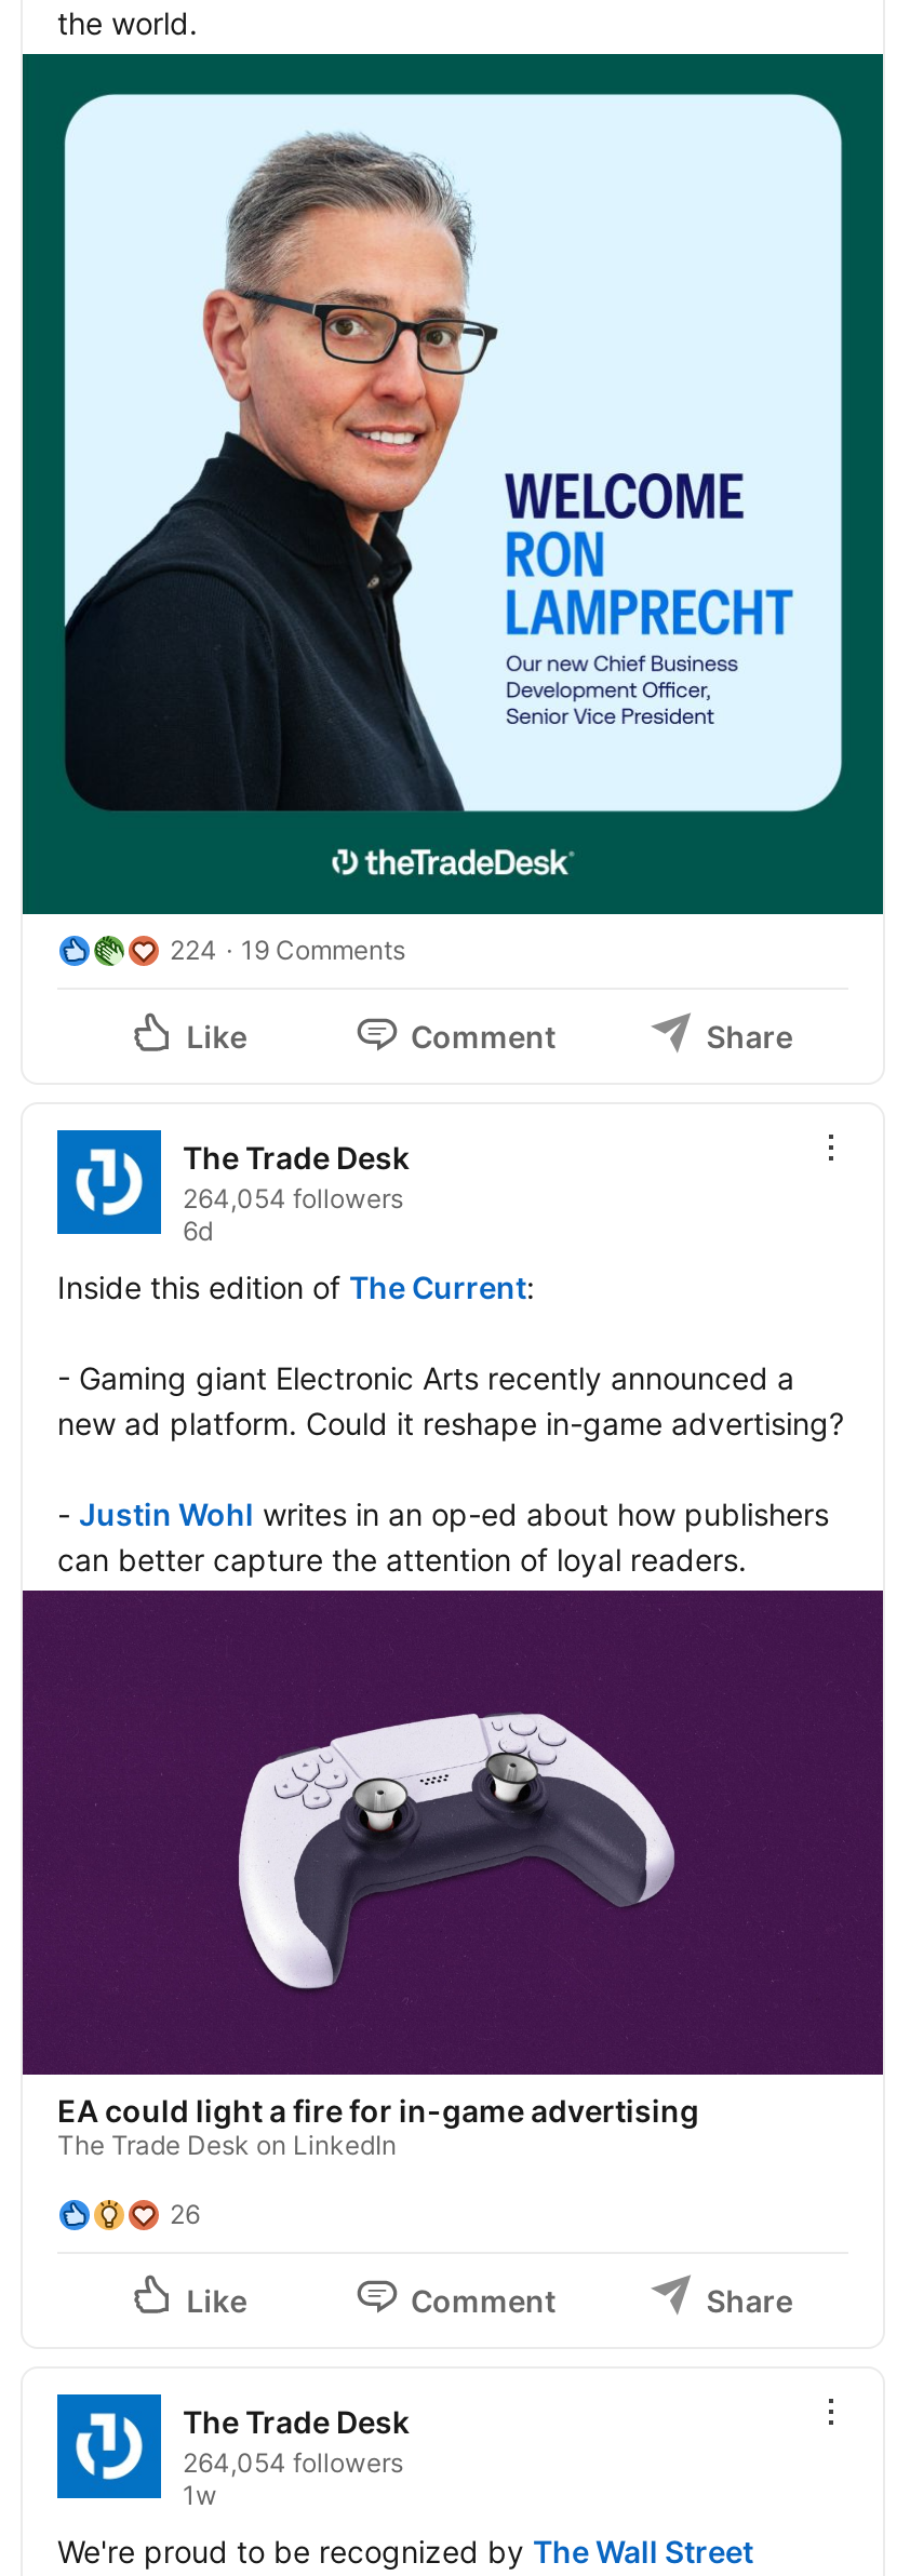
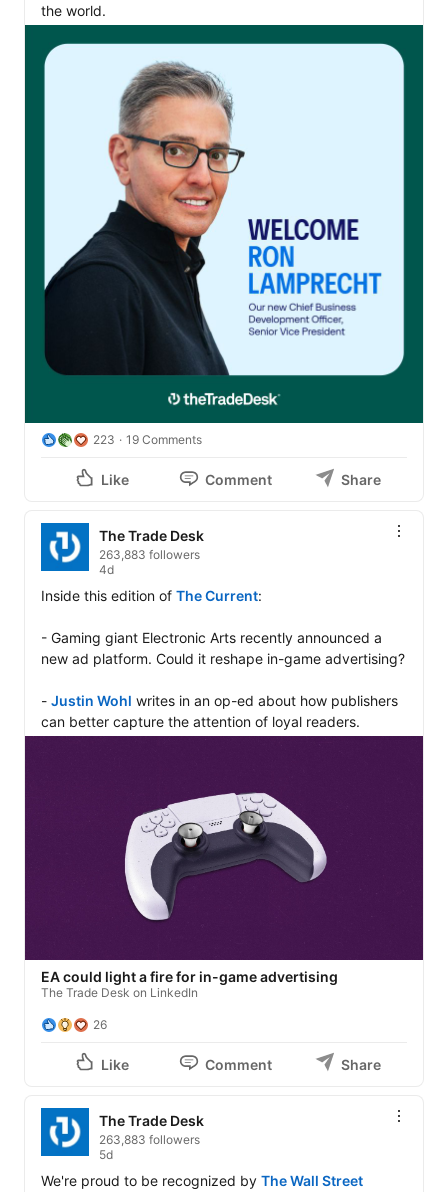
- 224 19 Comments
+ 223 19 Comments

- 264,054 followers
- 6d
+ 263,883 followers
+ 4d

- 264,054 followers
- 1w
+ 263,883 followers
+ 5d
